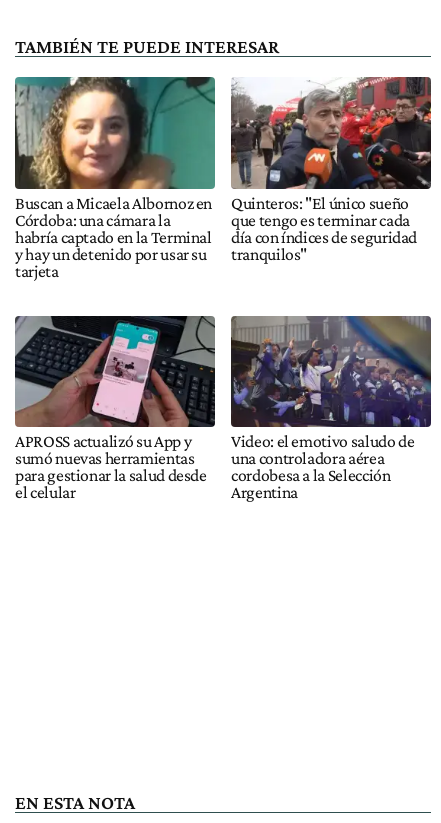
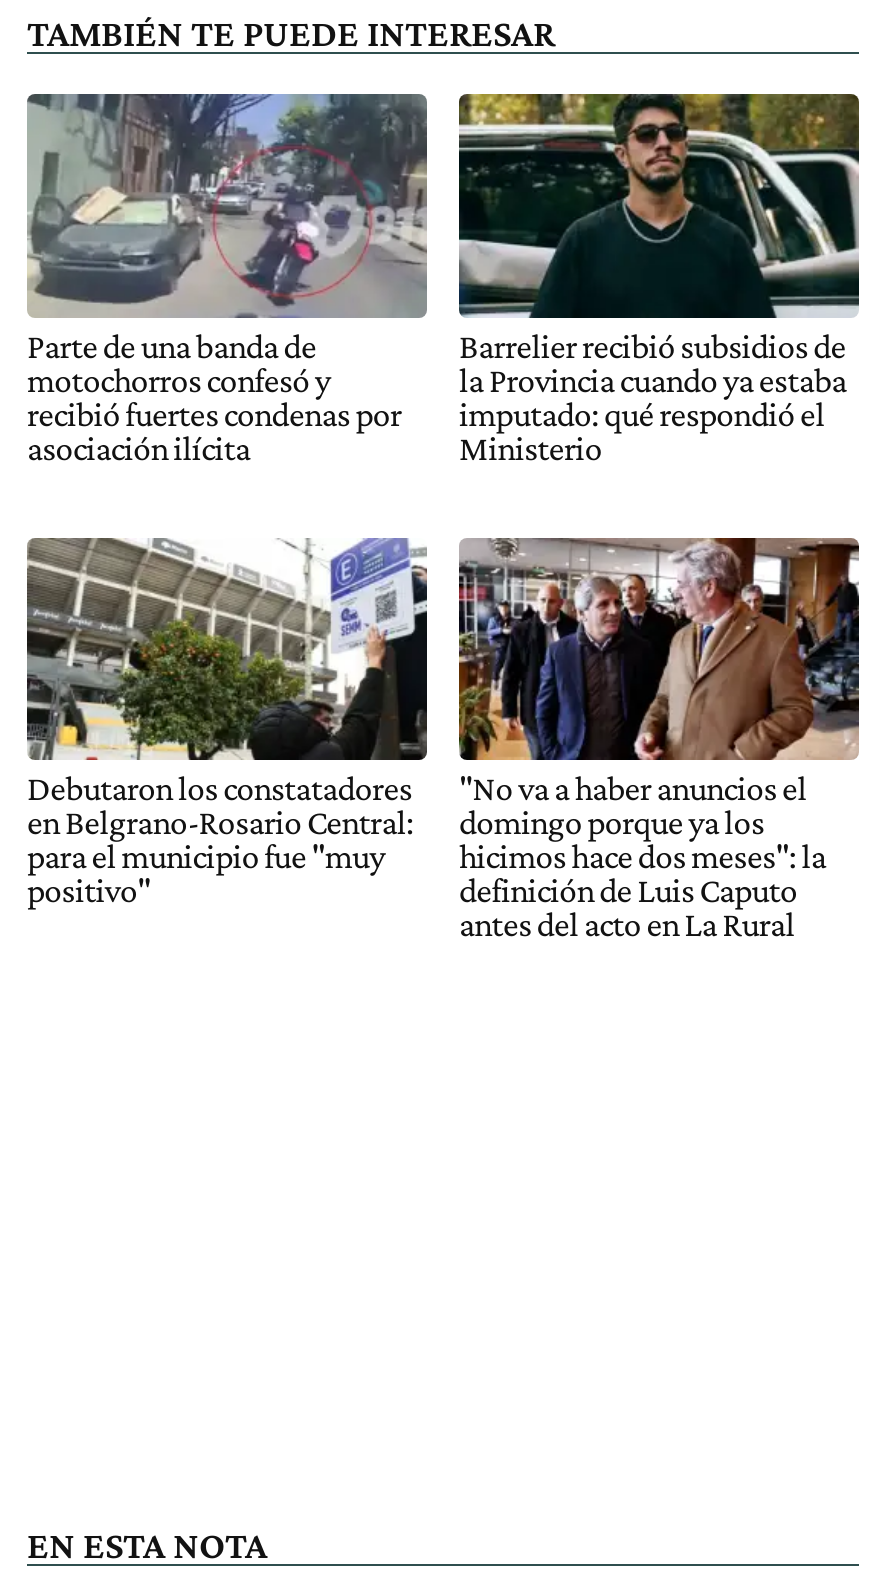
- [image]
- Buscan a Micaela Albornoz en
- Córdoba: una cámara la
- habría captado en la Terminal
- y hay un detenido por usar su
- tarjeta
+ [image]
+ Parte de una banda de
+ motochorros confesó y
+ recibió fuertes condenas por
+ asociación ilícita

- [image]
- Quinteros: "El único sueño
- que tengo es terminar cada
- día con índices de seguridad
- tranquilos"
+ [image]
+ Barrelier recibió subsidios de
+ la Provincia cuando ya estaba
+ imputado: qué respondió el
+ Ministerio

- [image]
- APROSS actualizó su App y
- sumó nuevas herramientas
- para gestionar la salud desde
- el celular
+ [image]
+ Debutaron los constatadores
+ en Belgrano-Rosario Central:
+ para el municipio fue "muy
+ positivo"

- [image]
- Video: el emotivo saludo de
- una controladora aérea
- cordobesa a la Selección
- Argentina
+ [image]
+ "No va a haber anuncios el
+ domingo porque ya los
+ hicimos hace dos meses": la
+ definición de Luis Caputo
+ antes del acto en La Rural
